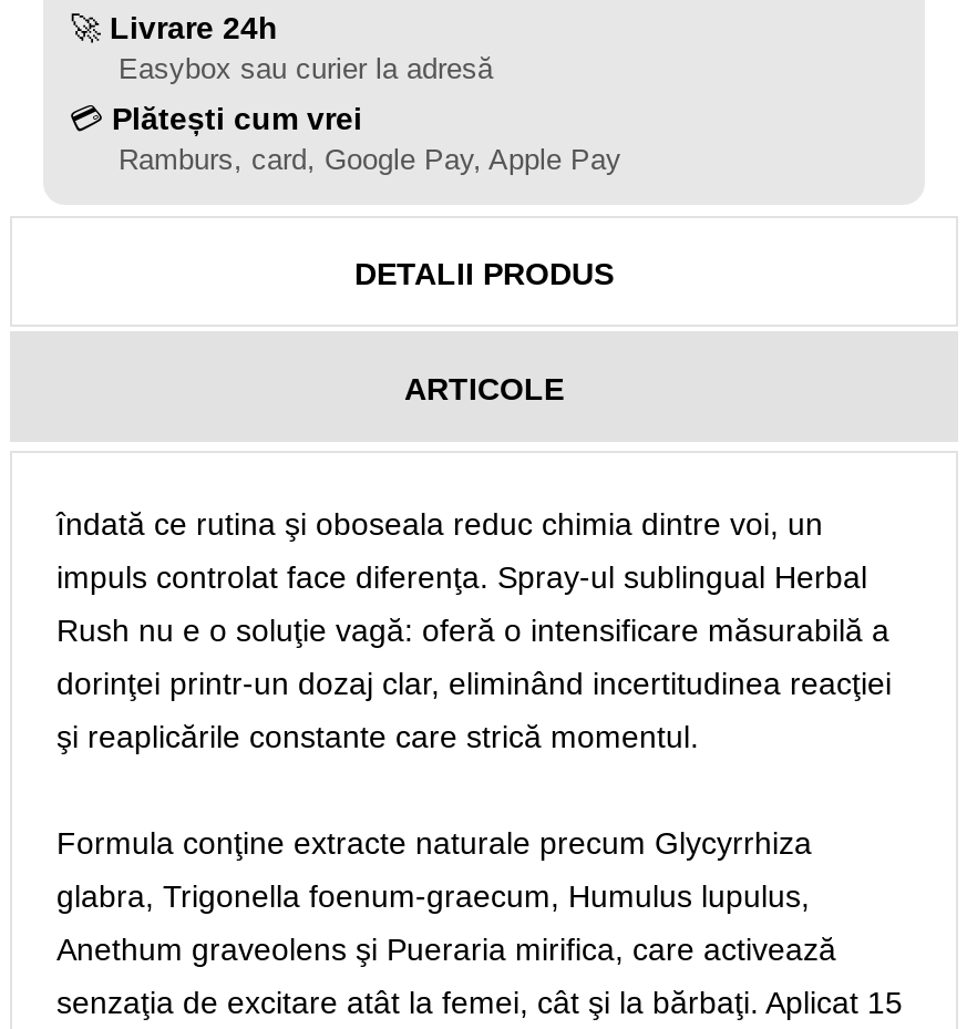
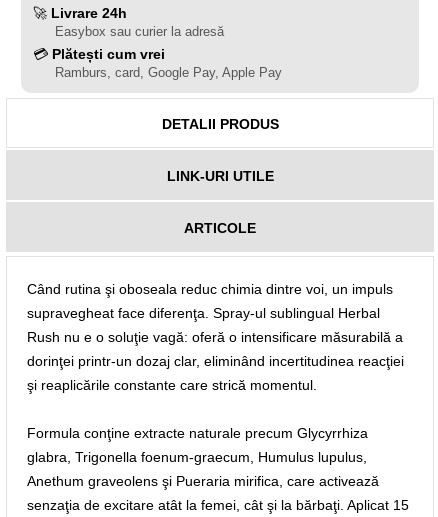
+ LINK-URI UTILE

- îndată ce rutina şi oboseala reduc chimia dintre voi, un
+ Când rutina şi oboseala reduc chimia dintre voi, un impuls

- impuls controlat face diferenţa. Spray-ul sublingual Herbal
+ supravegheat face diferenţa. Spray-ul sublingual Herbal
